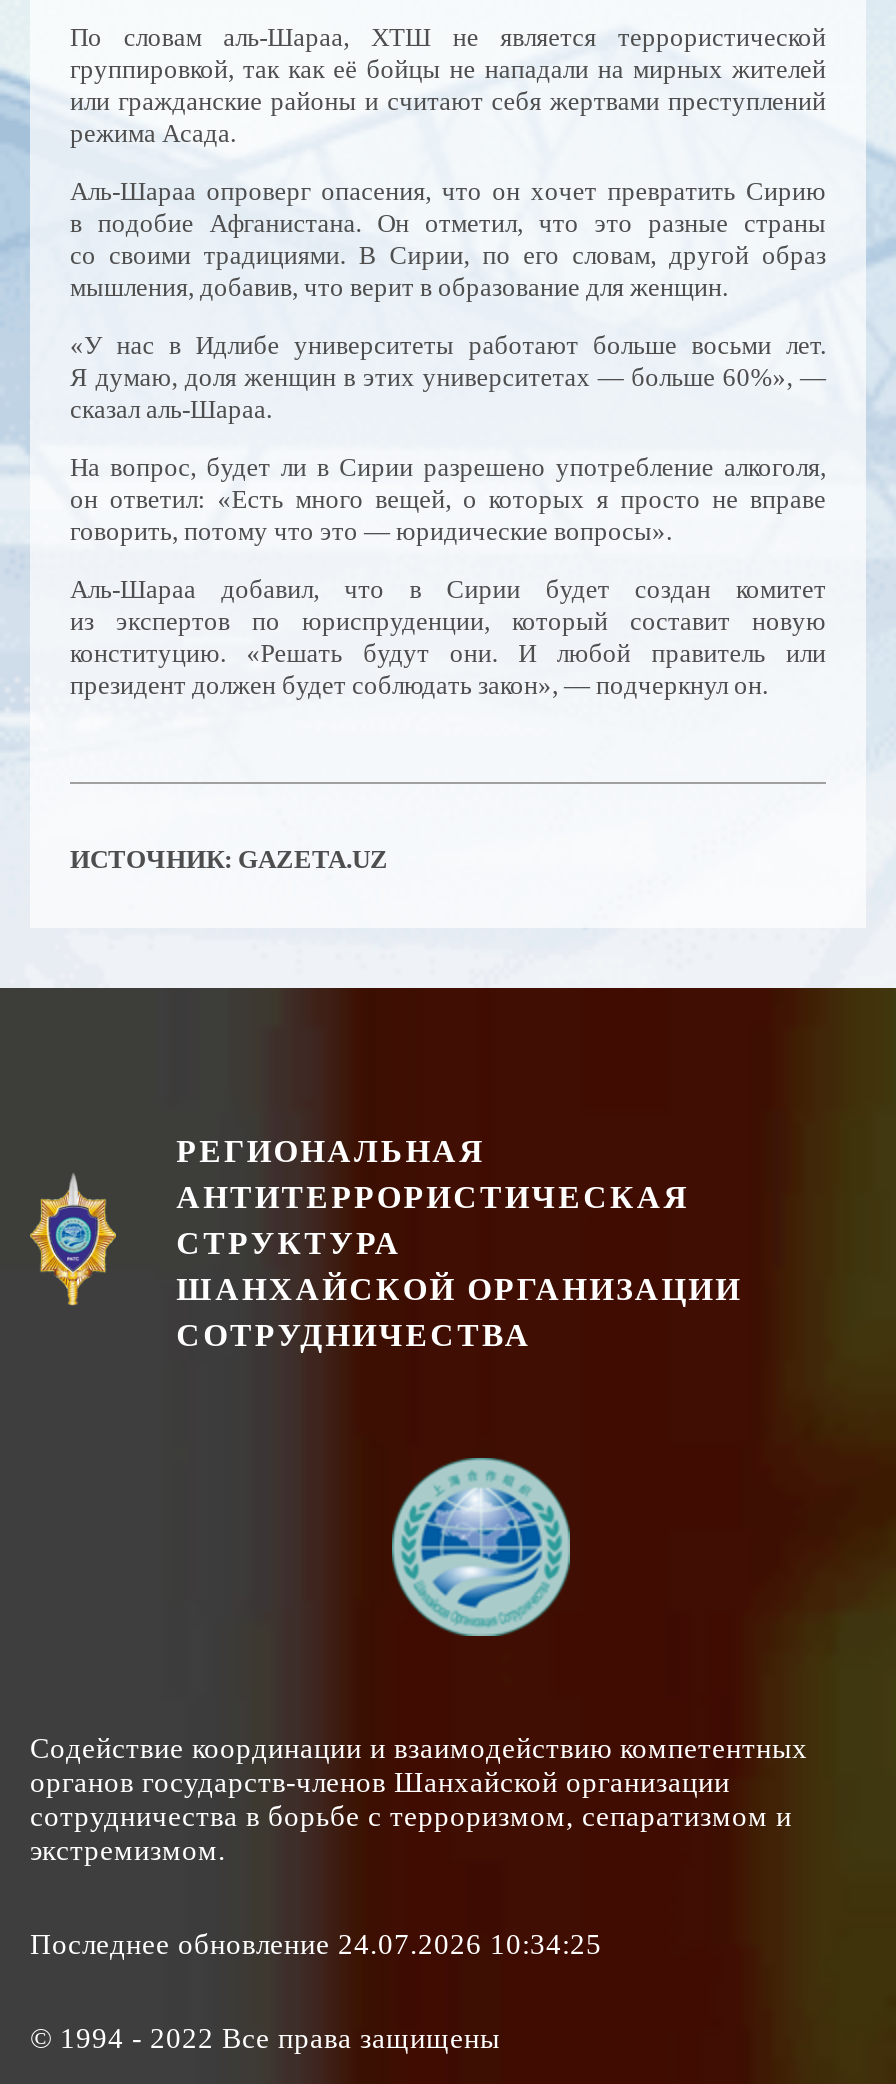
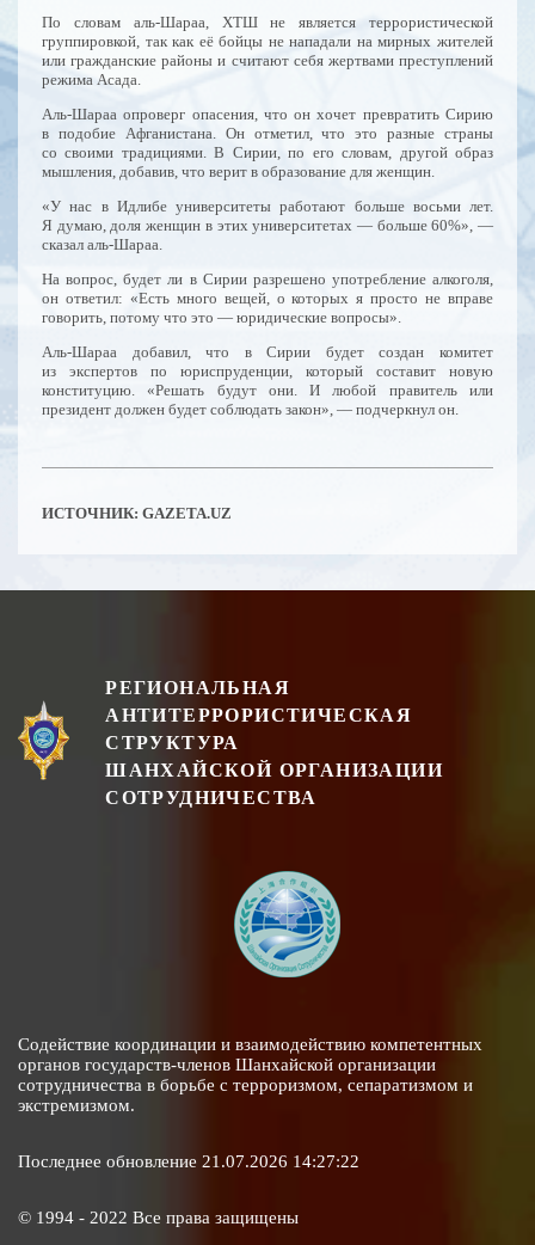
- Последнее обновление 24.07.2026 10:34:25
+ Последнее обновление 21.07.2026 14:27:22
